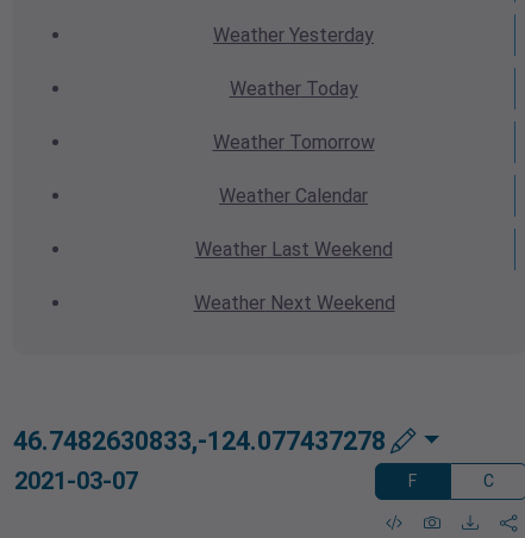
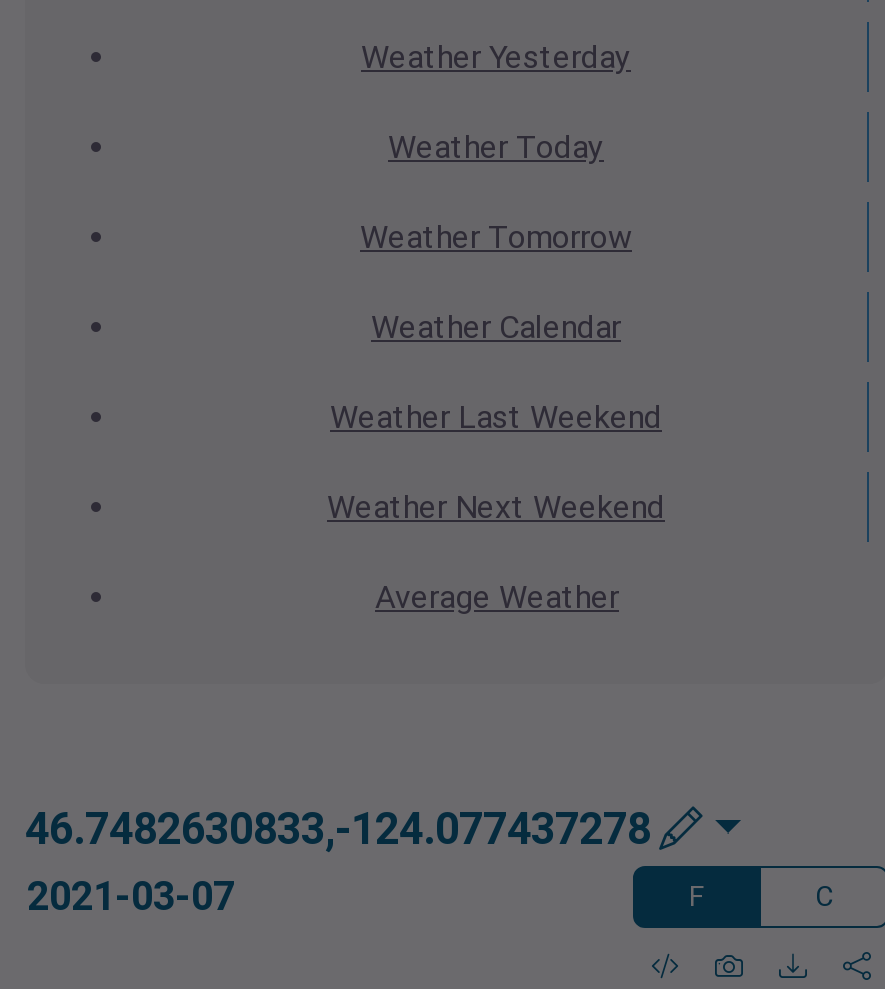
+ Average Weather
